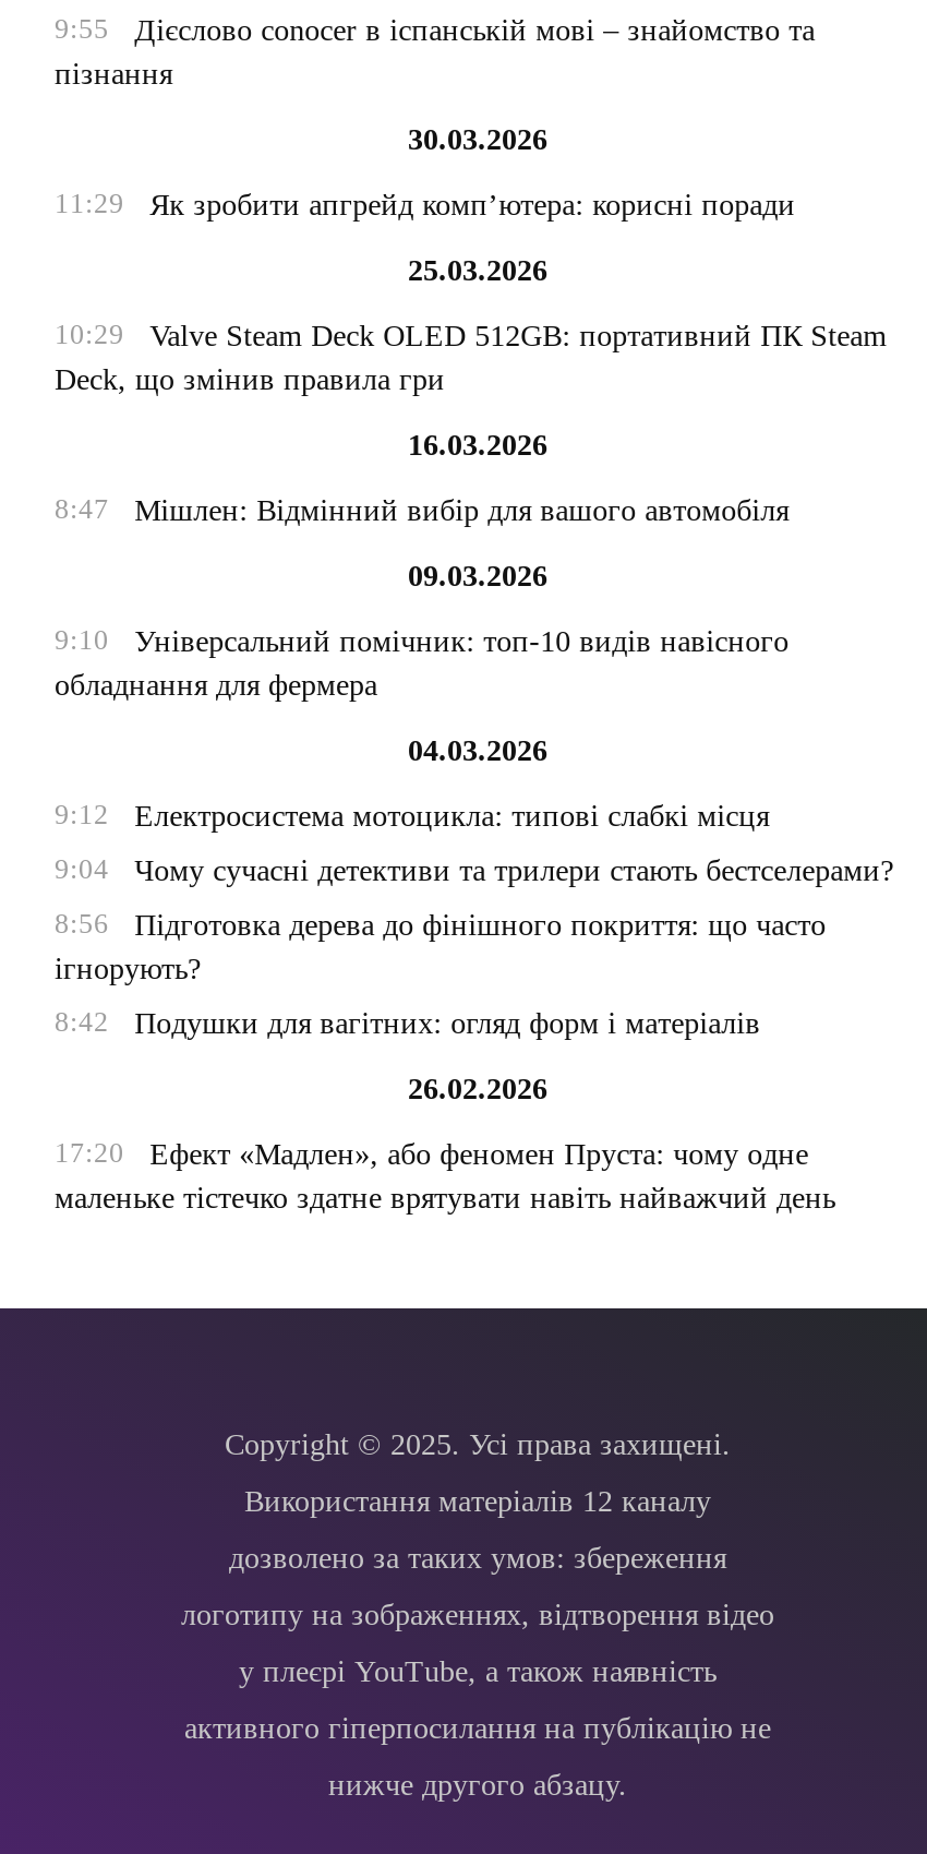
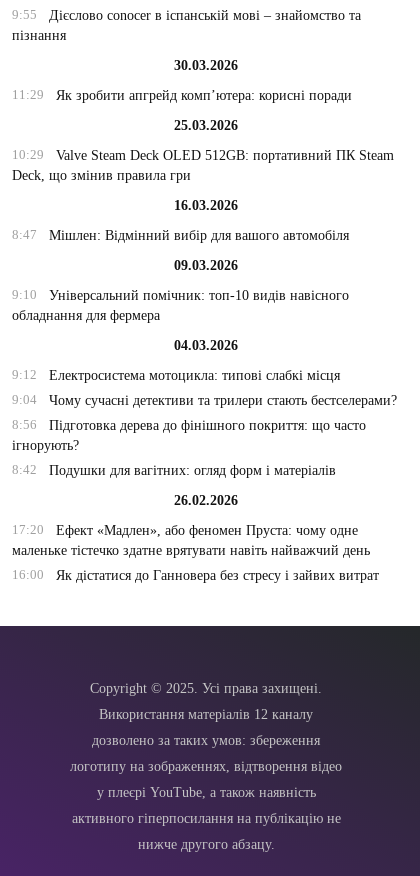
+ 16:00
+ Як дістатися до Ганновера без стресу і зайвих витрат
